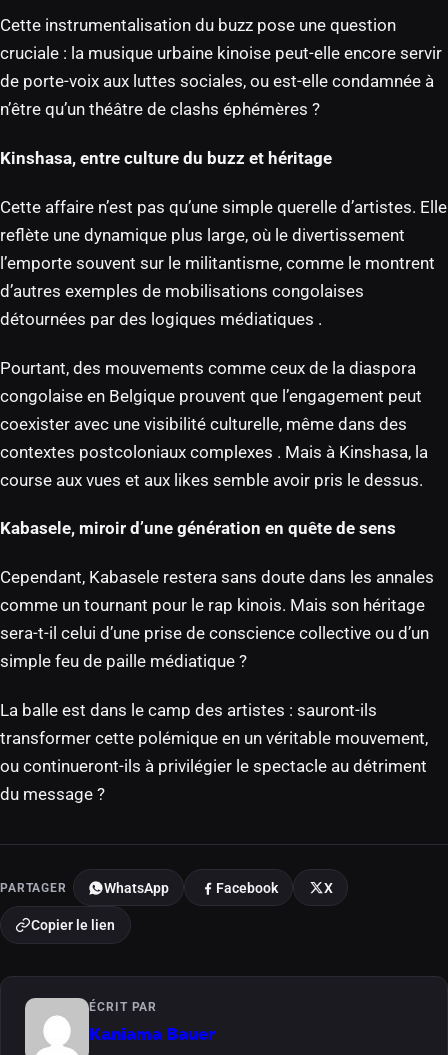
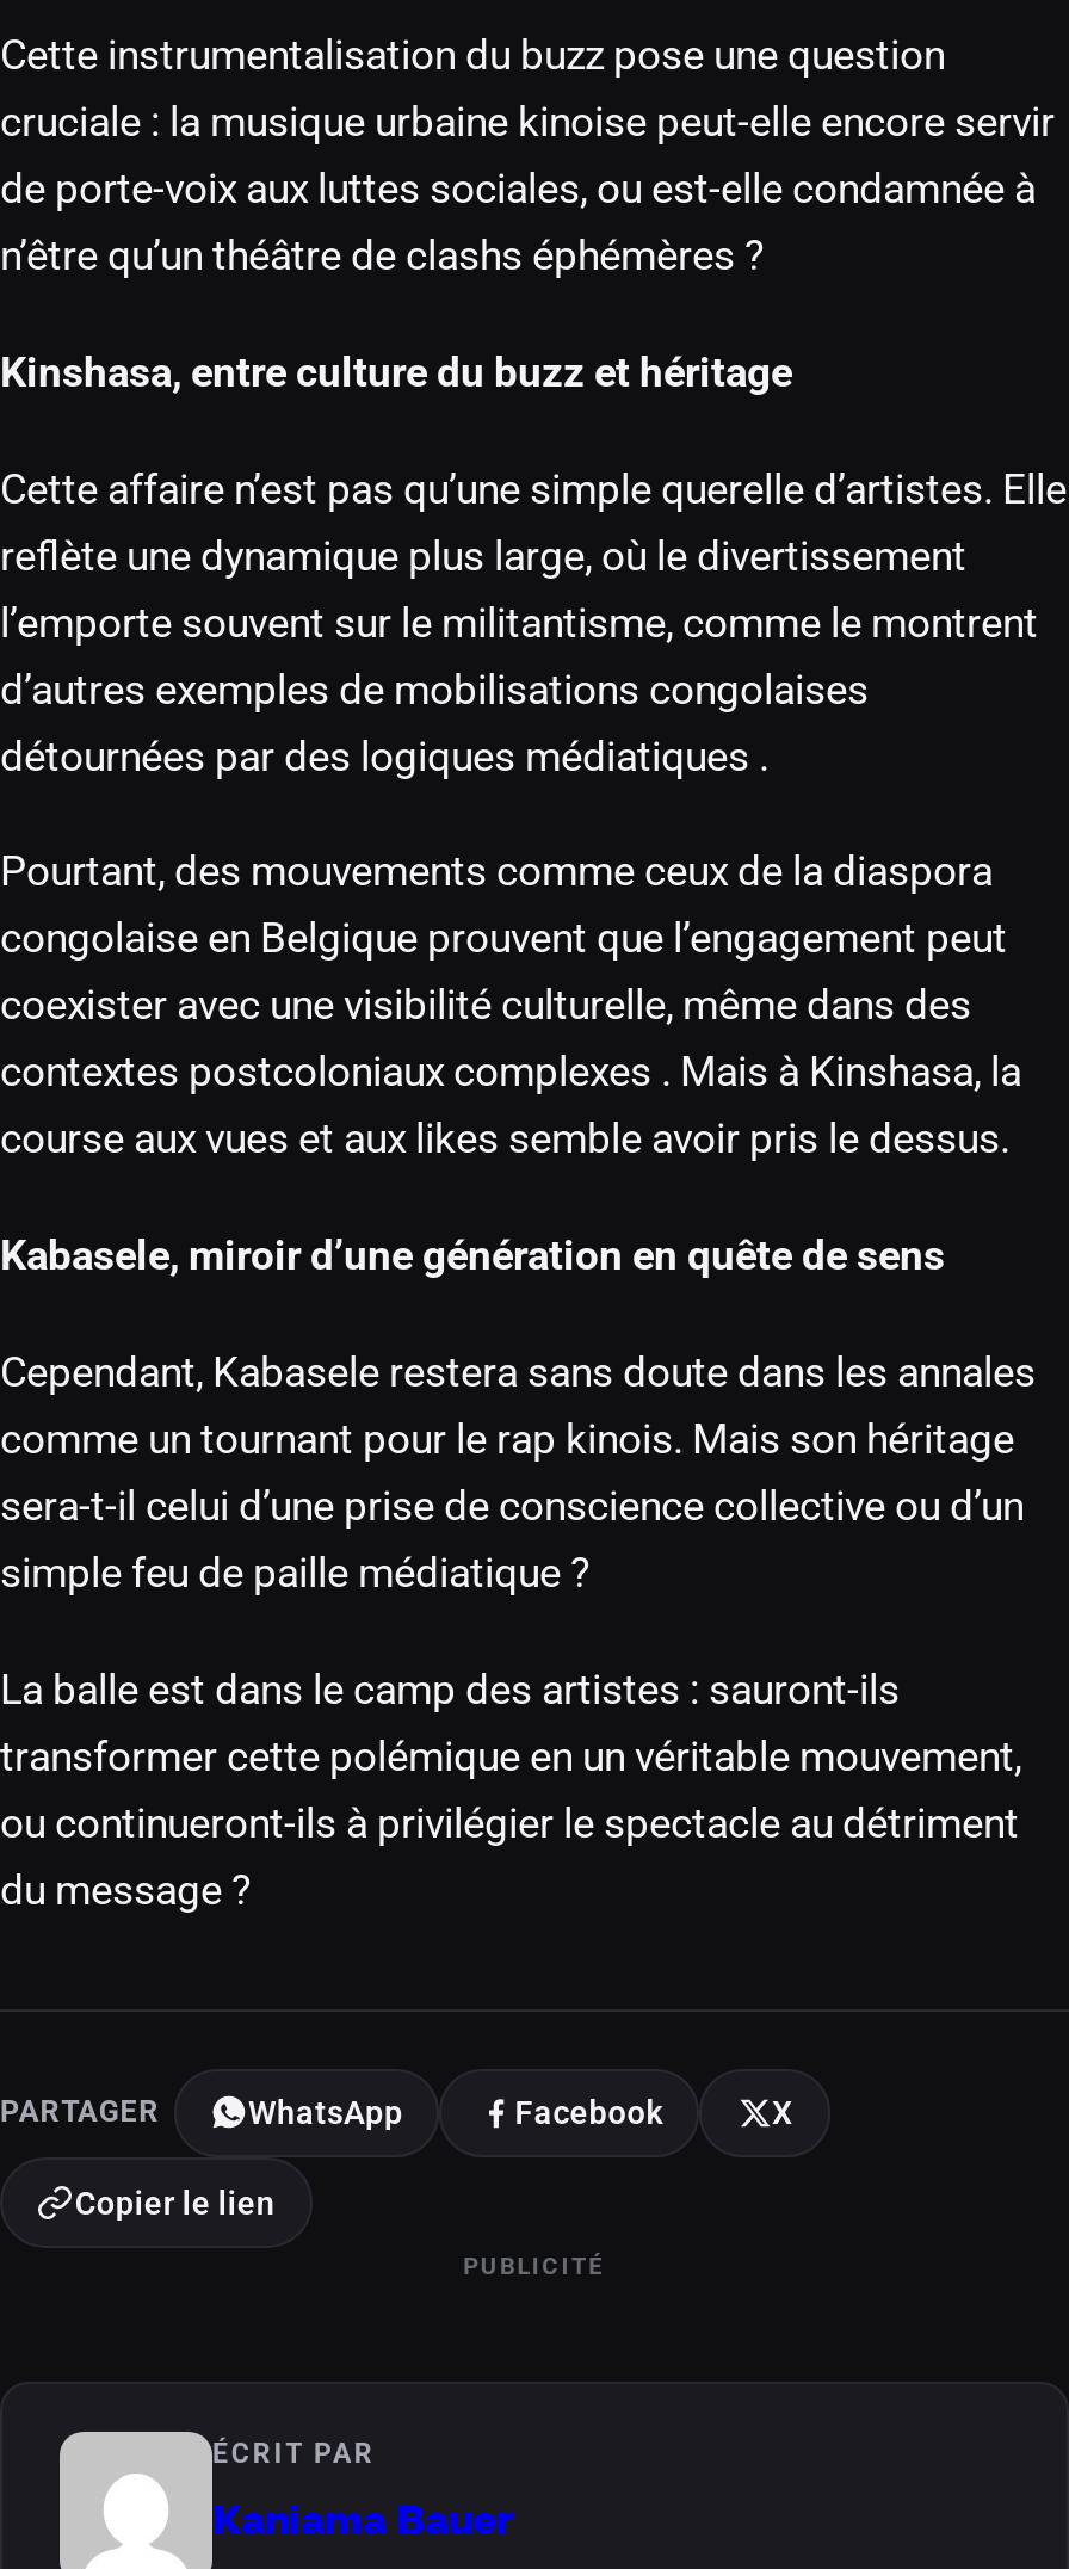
+ PUBLICITÉ
